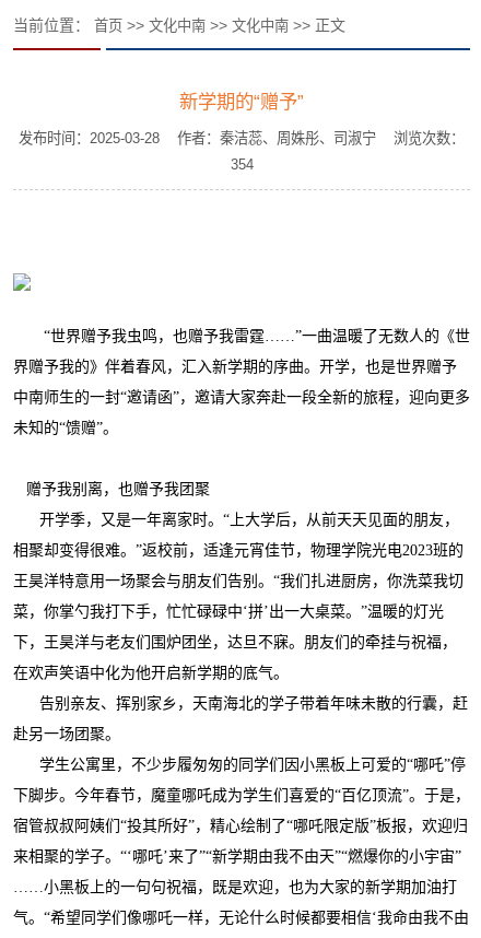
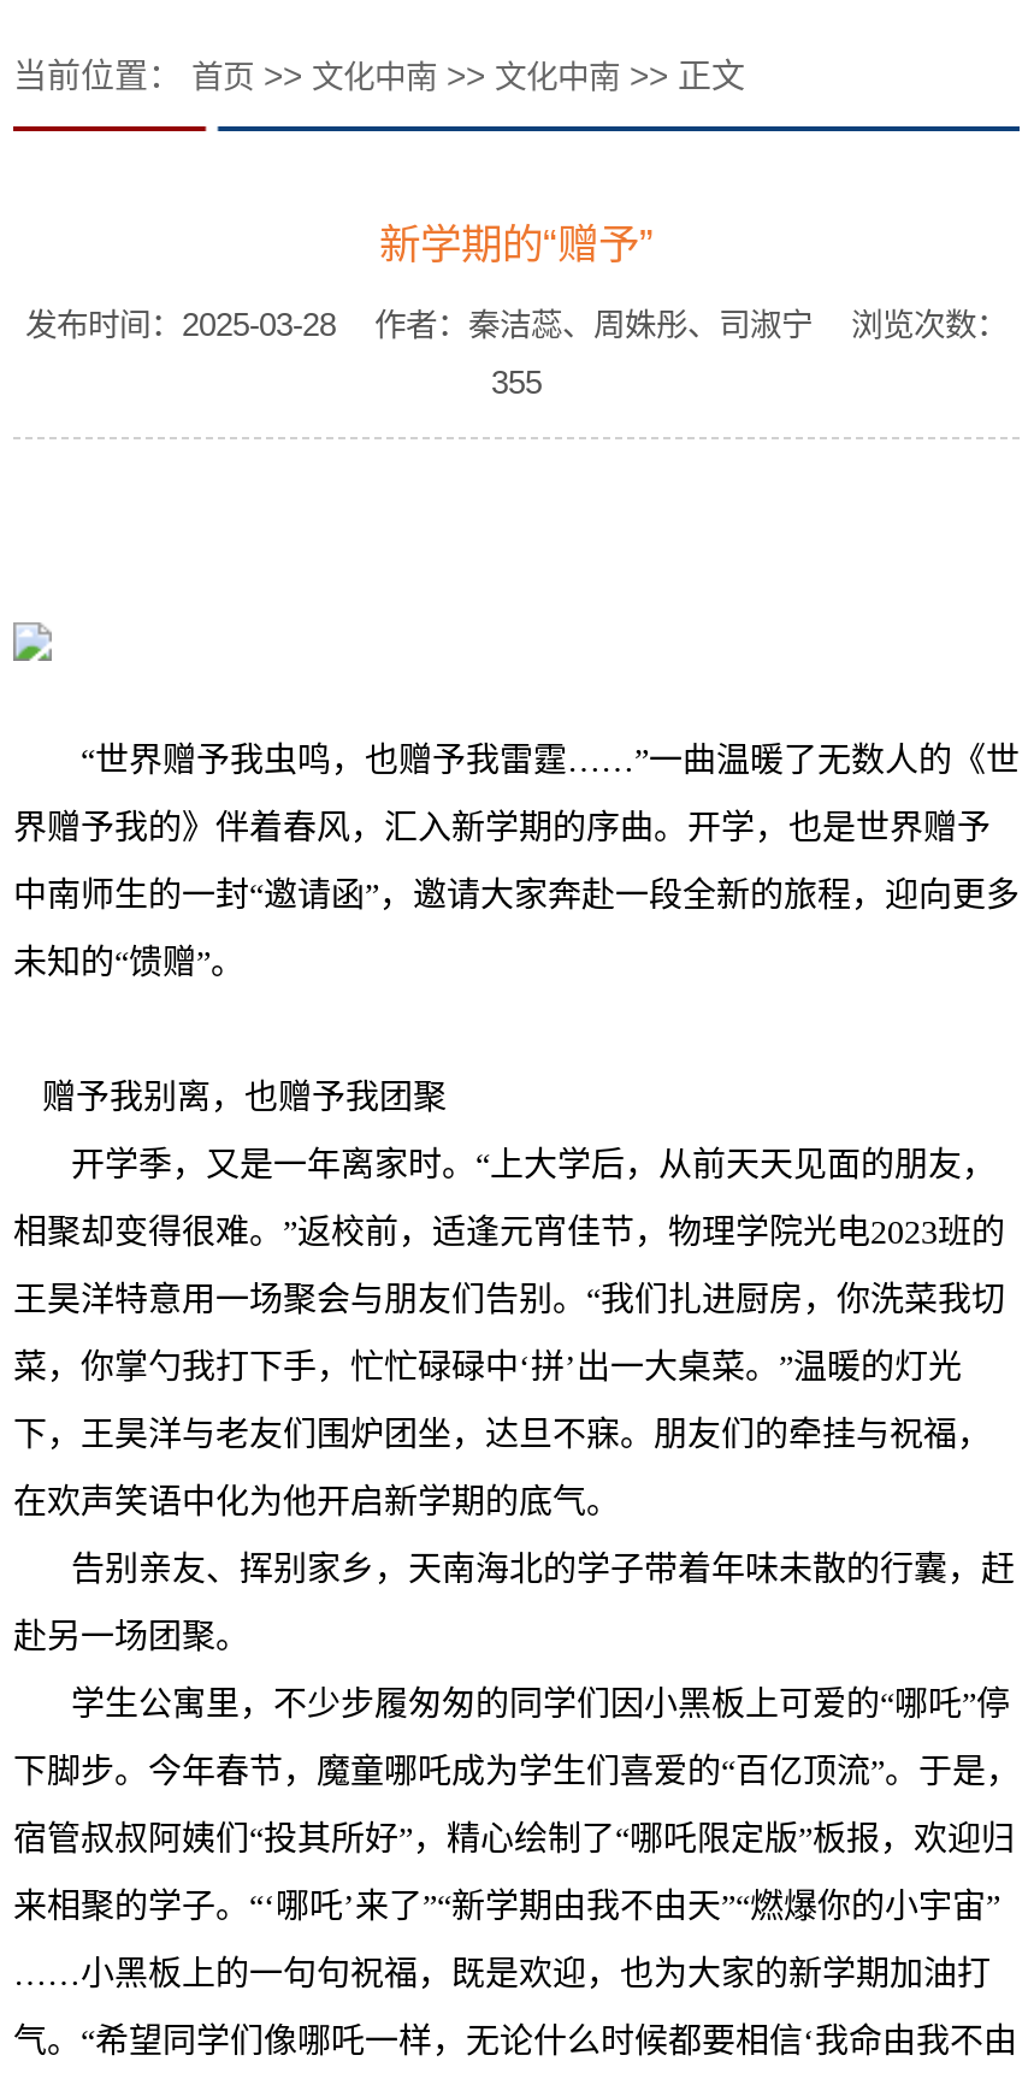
- 354
+ 355
